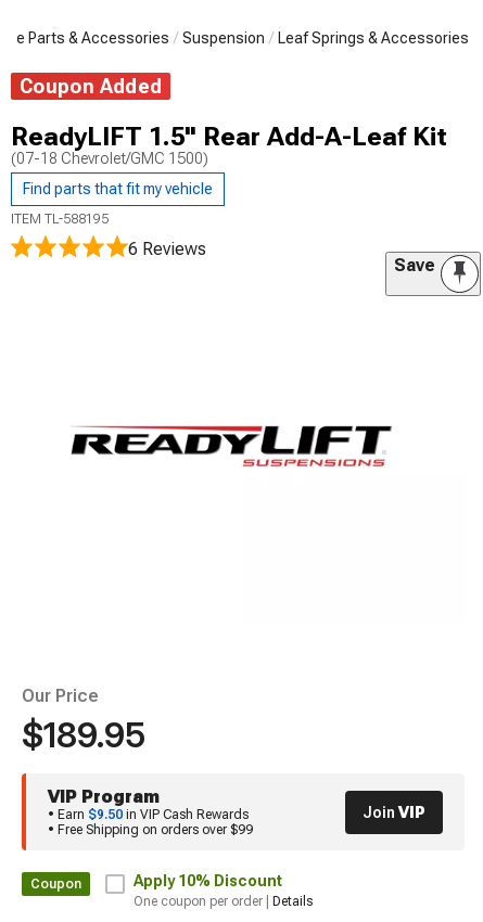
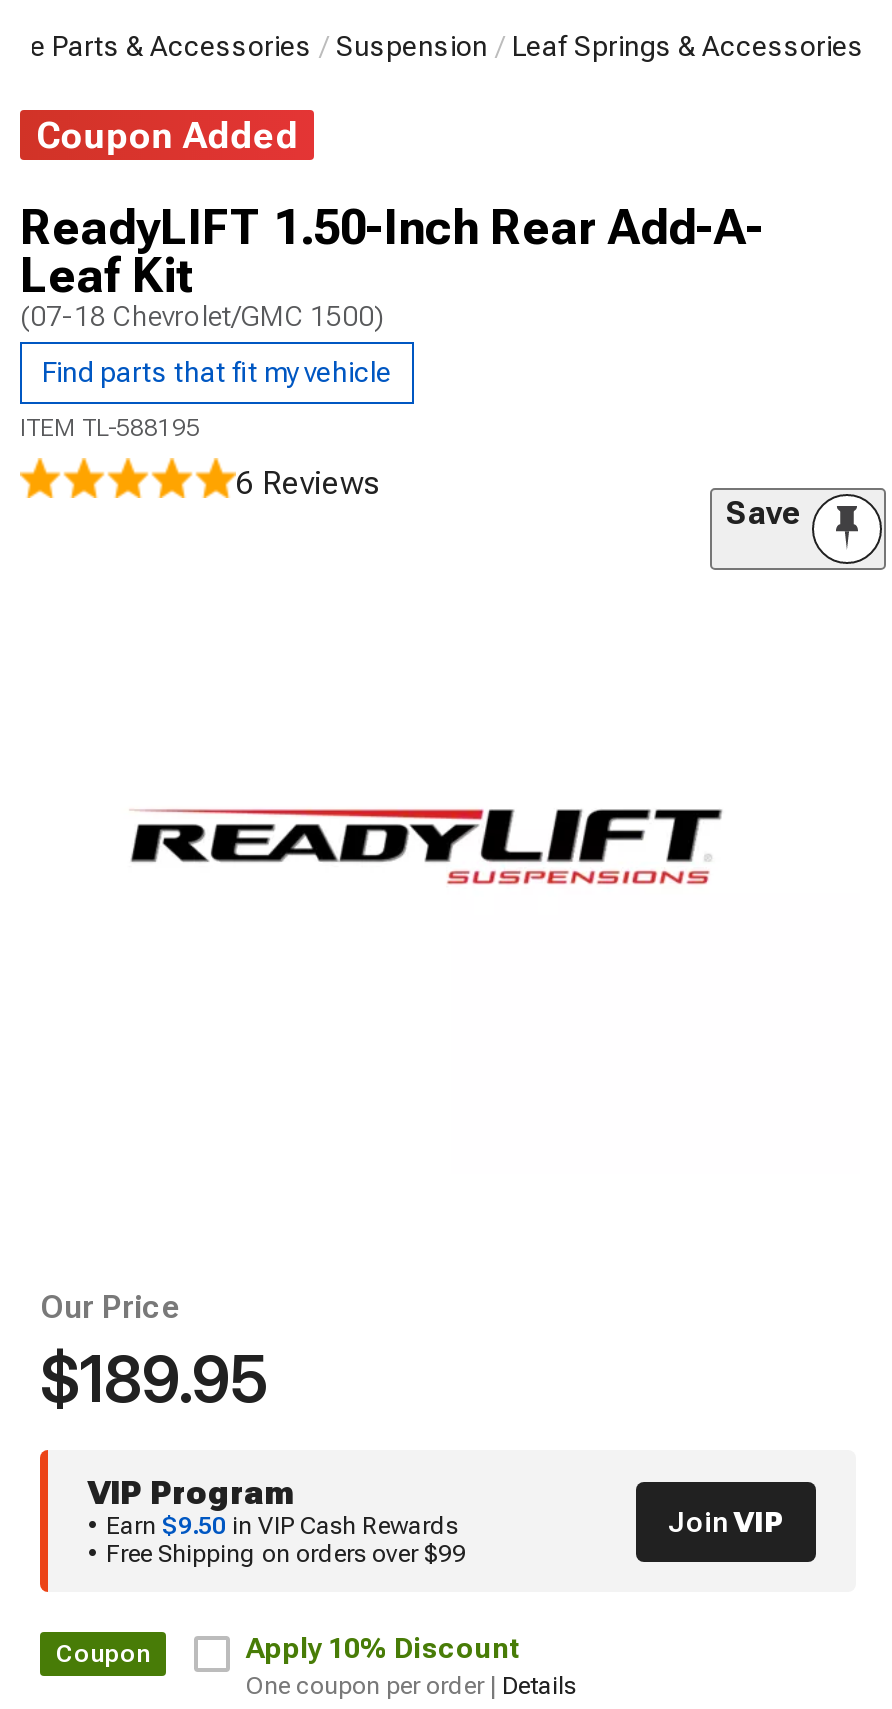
- ReadyLIFT 1.5'' Rear Add-A-Leaf Kit
+ ReadyLIFT 1.50-Inch Rear Add-A-
+ Leaf Kit
